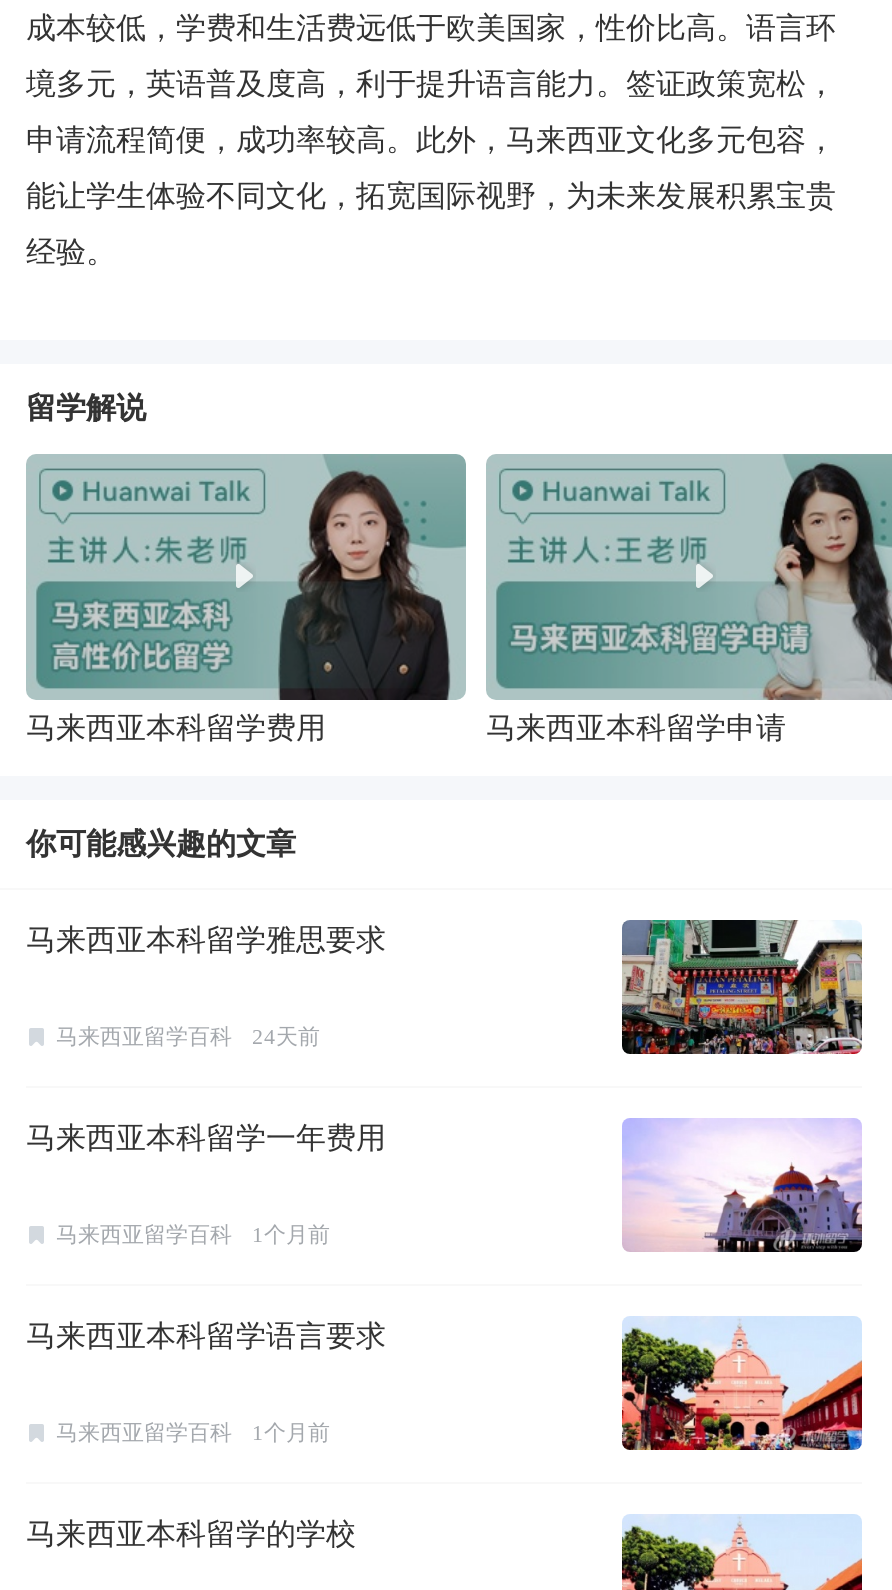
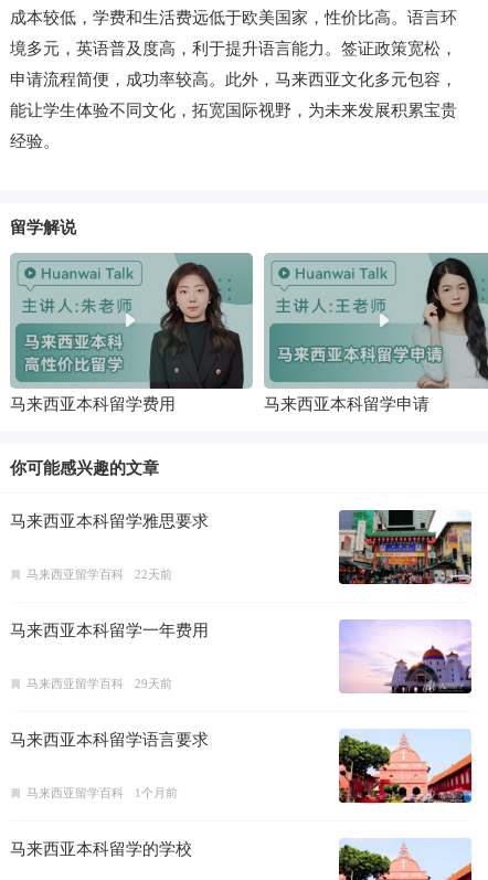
- 马来西亚留学百科 24天前
+ 马来西亚留学百科 22天前

- 马来西亚留学百科 1个月前
+ 马来西亚留学百科 29天前
